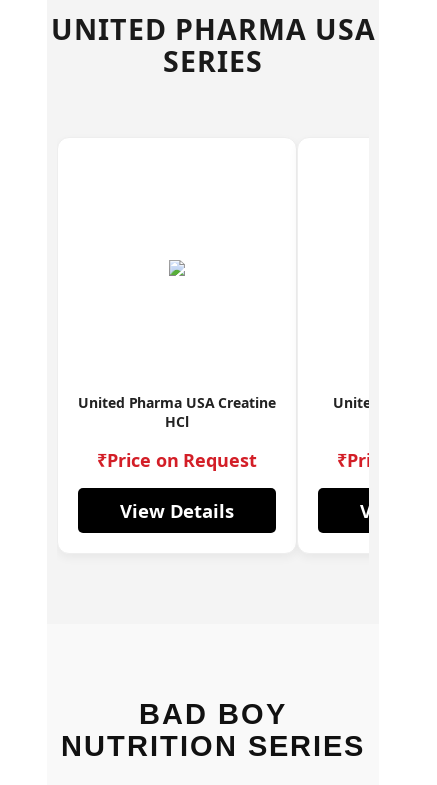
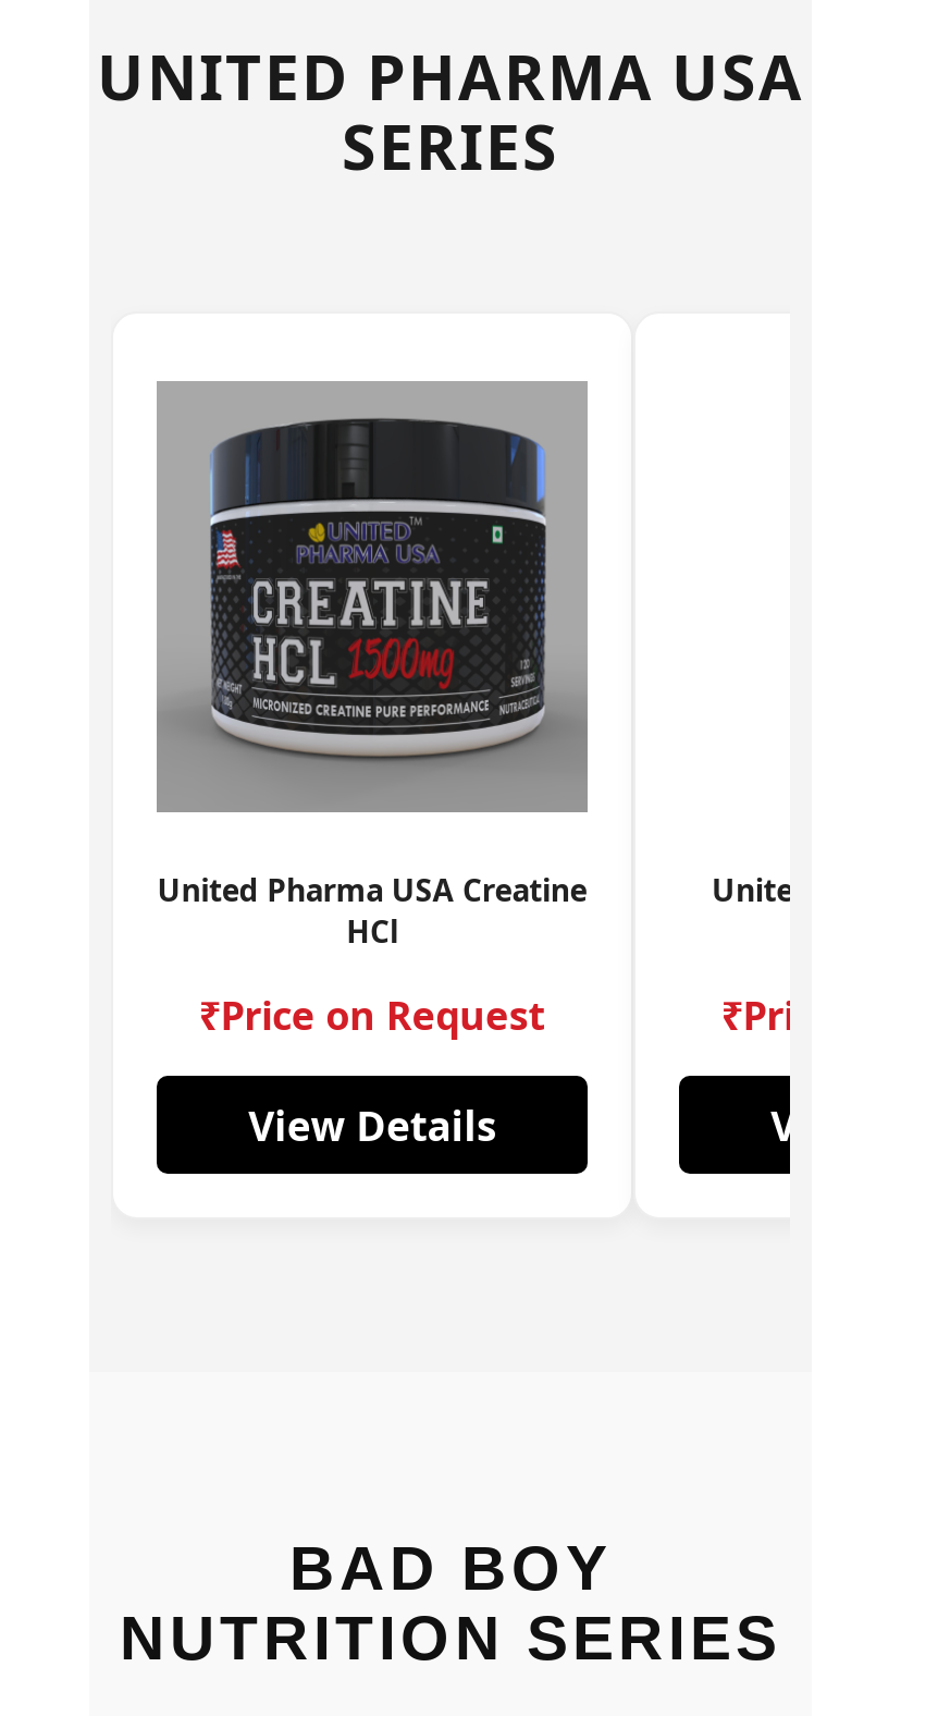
+ [image]
